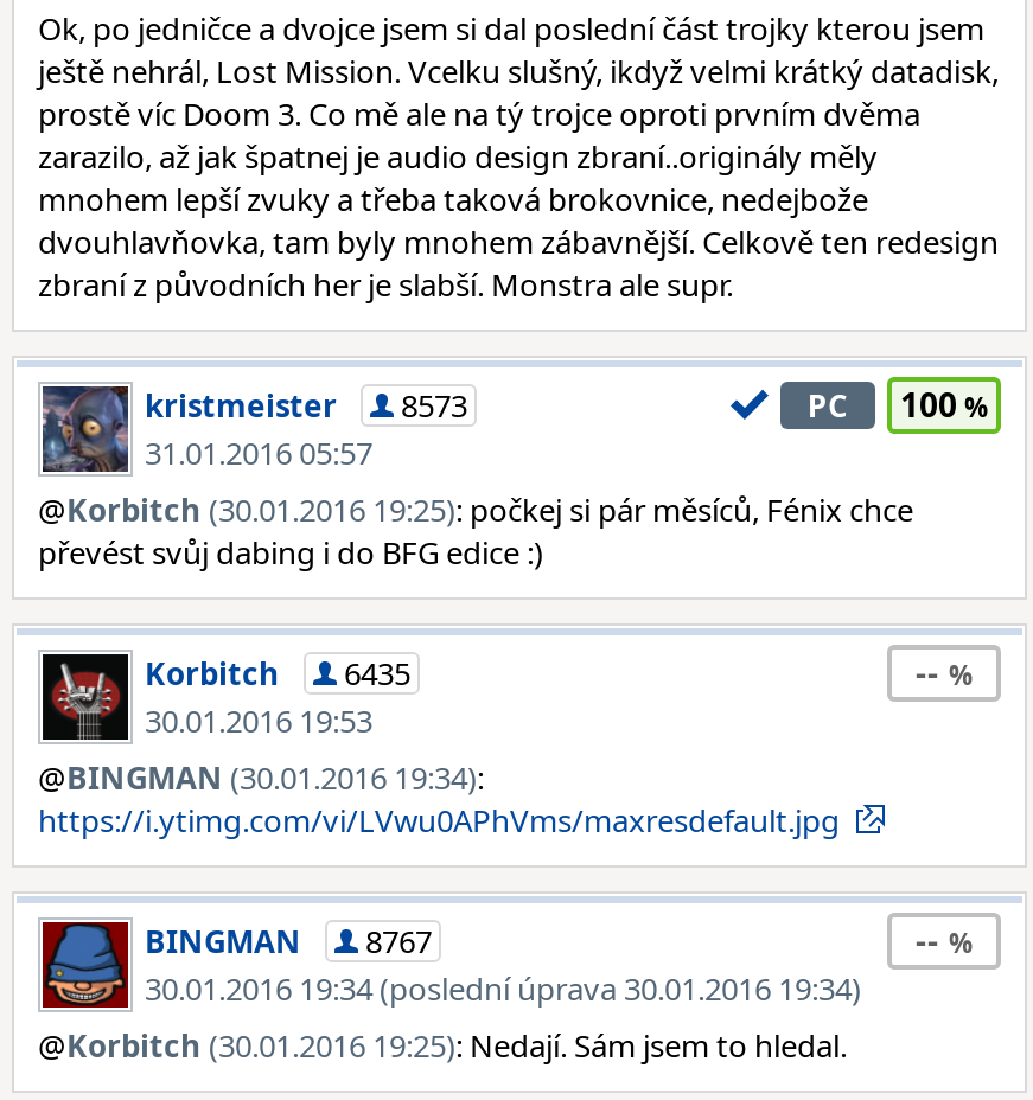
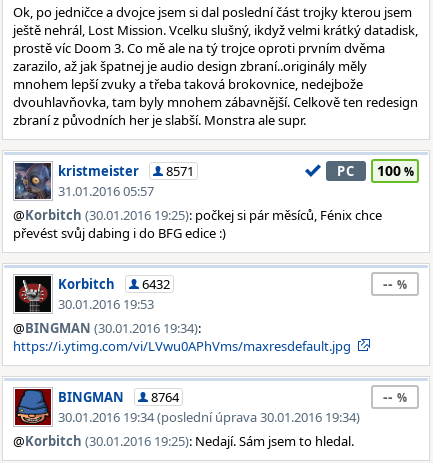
- kristmeister 8573
+ kristmeister 8571

- Korbitch 6435
+ Korbitch 6432

- BINGMAN 8767
+ BINGMAN 8764
